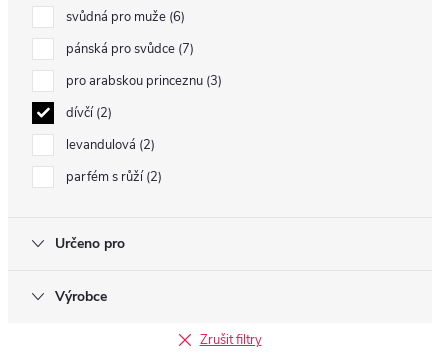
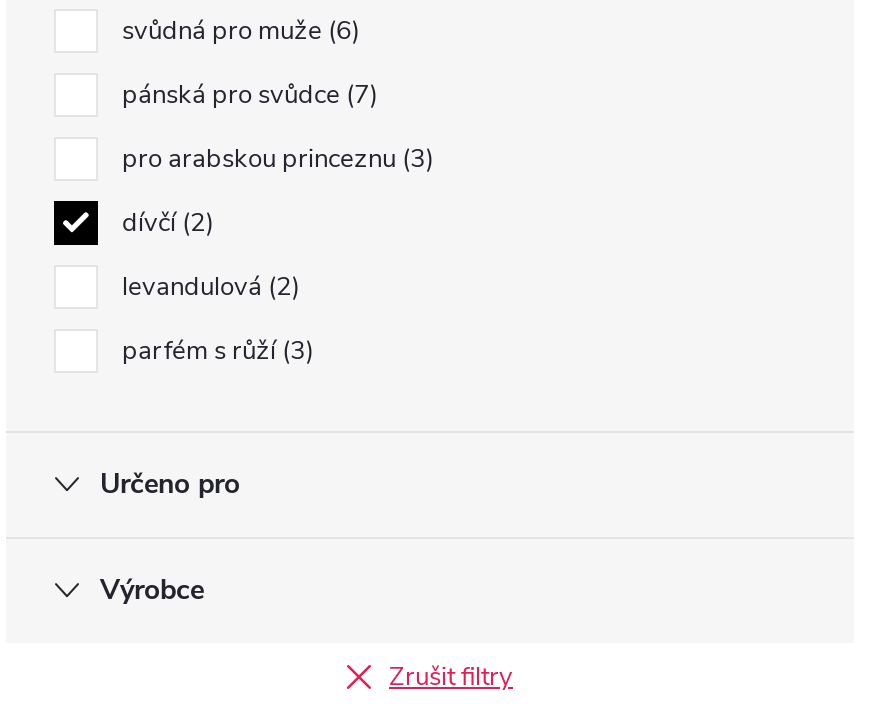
- parfém s růží 2
+ parfém s růží 3
